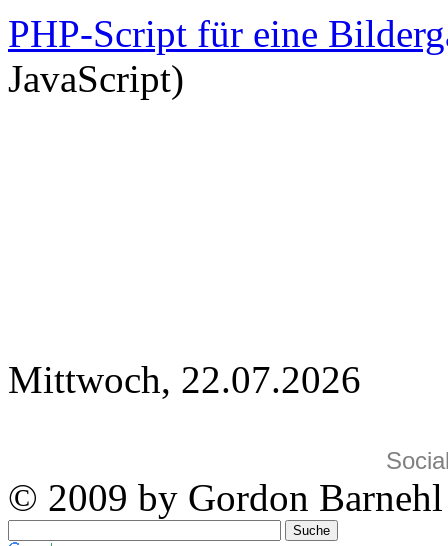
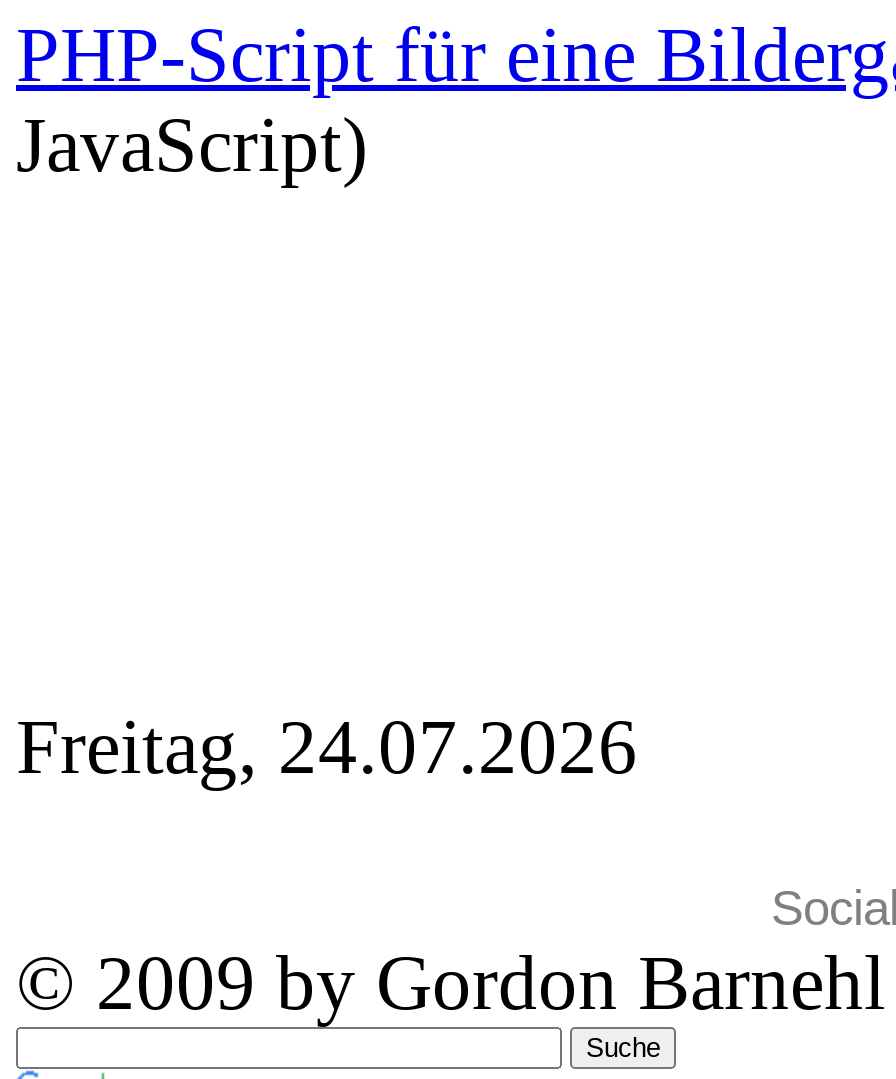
- Mittwoch, 22.07.2026
+ Freitag, 24.07.2026
